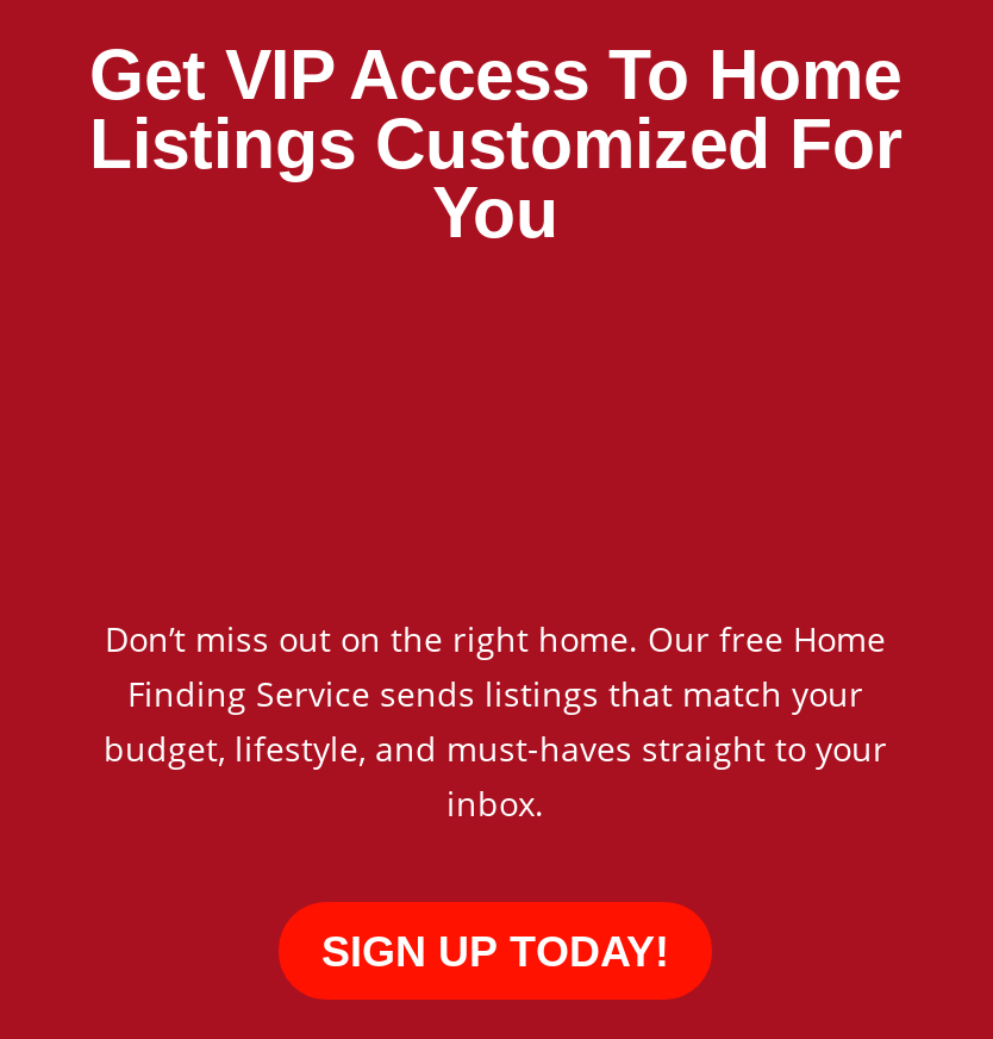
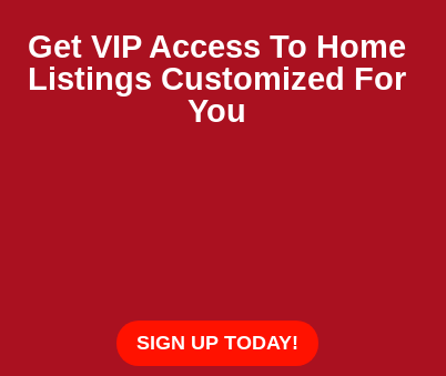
- Don’t miss out on the right home. Our free Home
- Finding Service sends listings that match your
- budget, lifestyle, and must-haves straight to your
- inbox.
